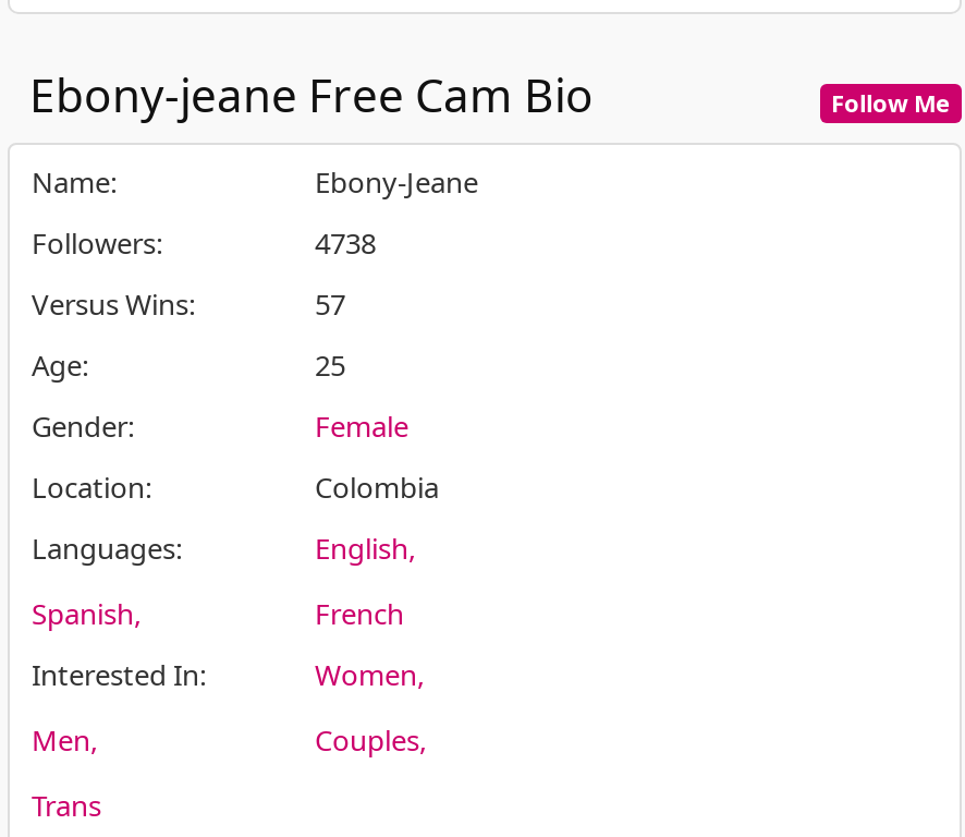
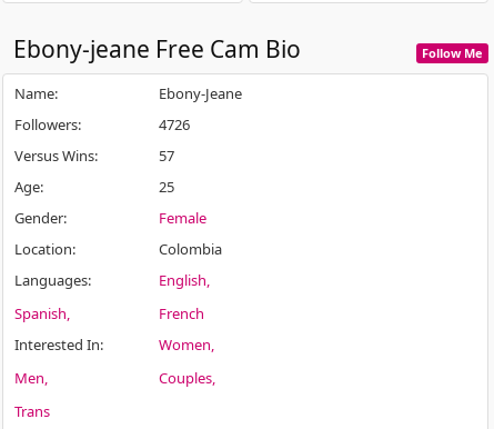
- 4738
+ 4726
